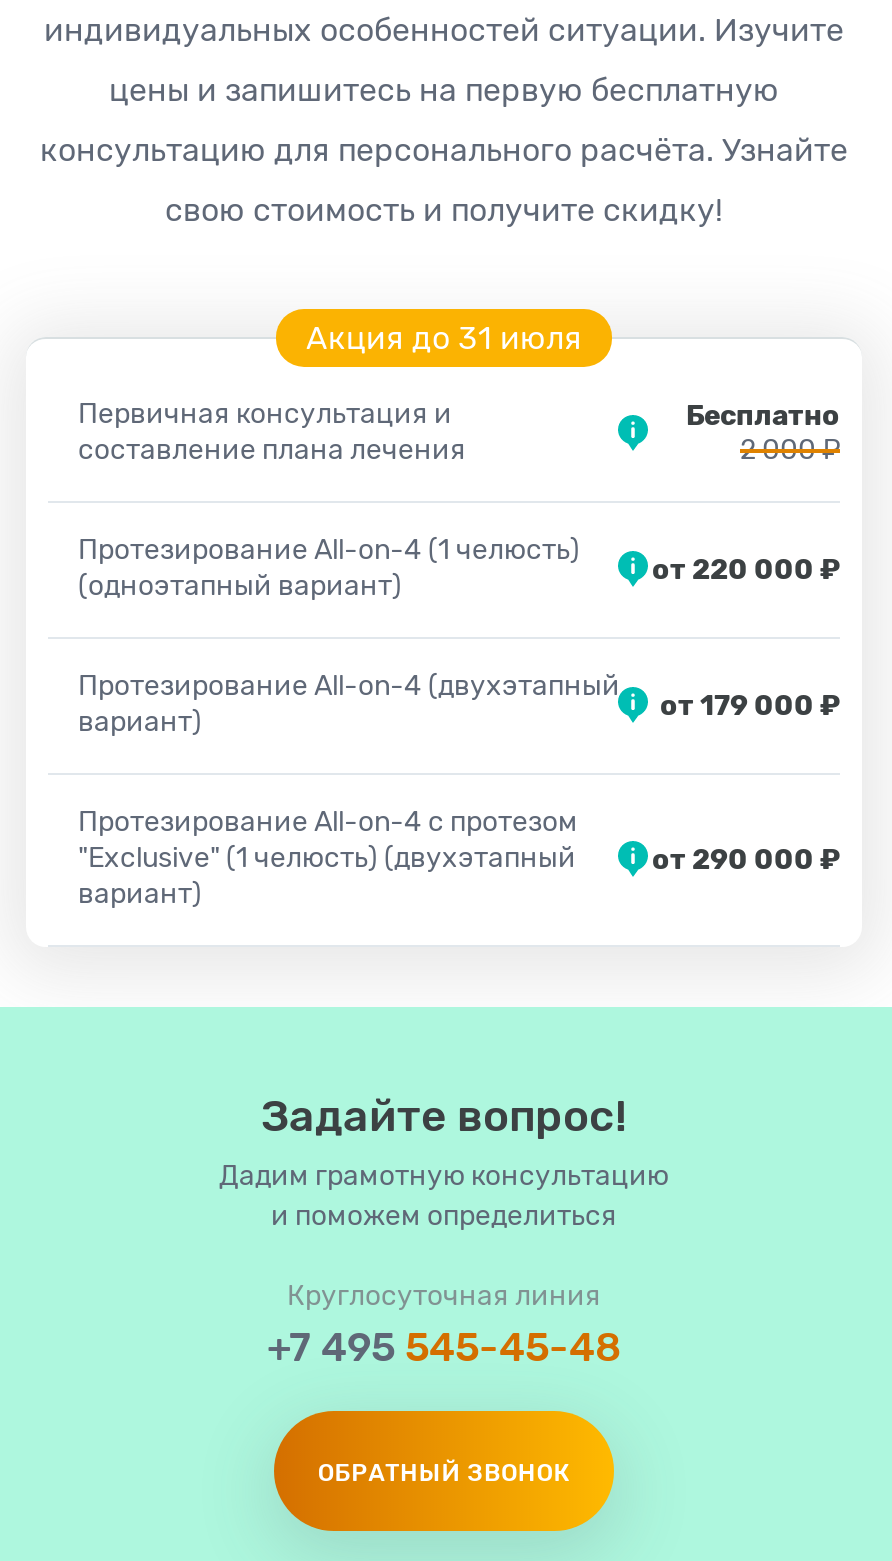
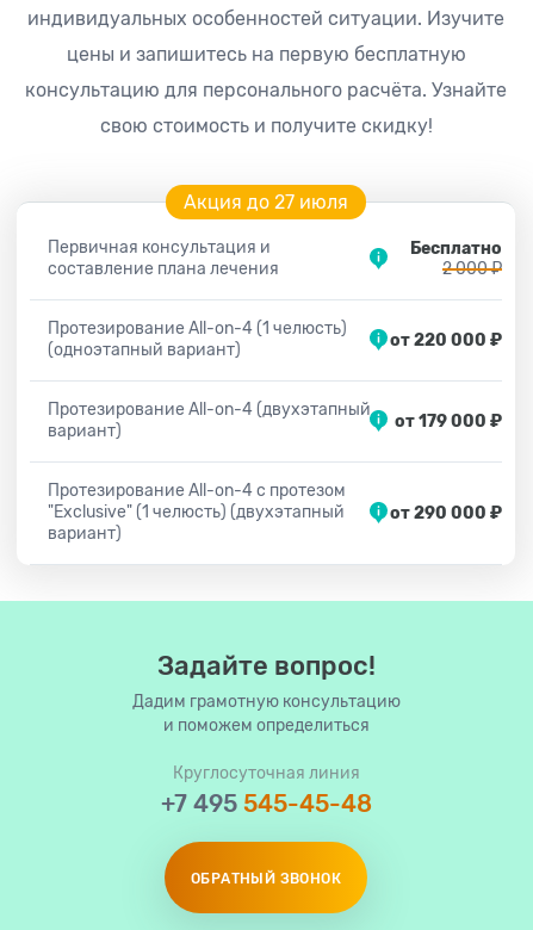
- Акция до 31 июля
+ Акция до 27 июля
